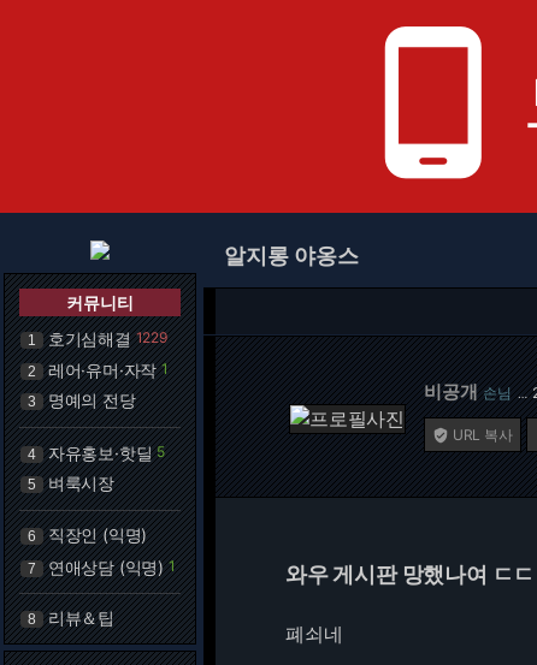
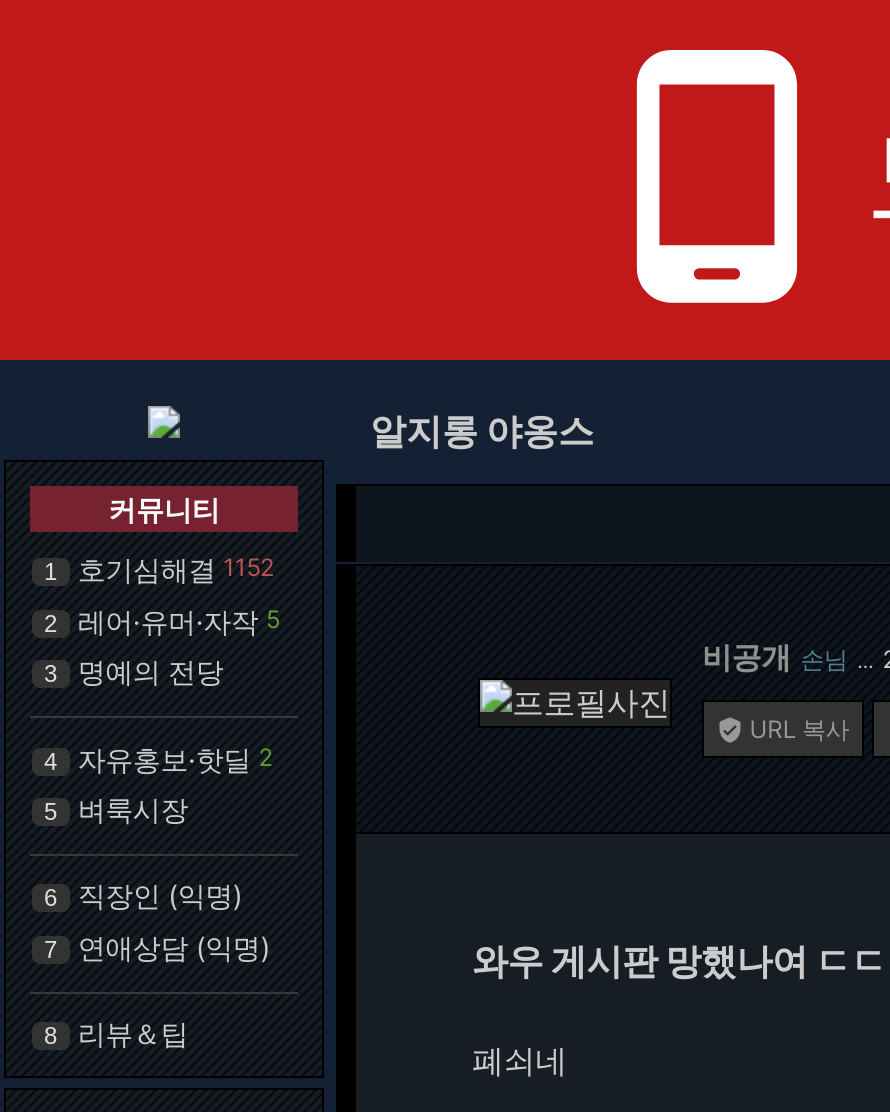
- 1 호기심해결 1229
+ 1 호기심해결 1152

- 레어·유머·자작 1
+ 레어·유머·자작 5

- 자유홍보·핫딜 5
+ 자유홍보·핫딜 2

- 연애상담 (익명) 1
+ 연애상담 (익명)
